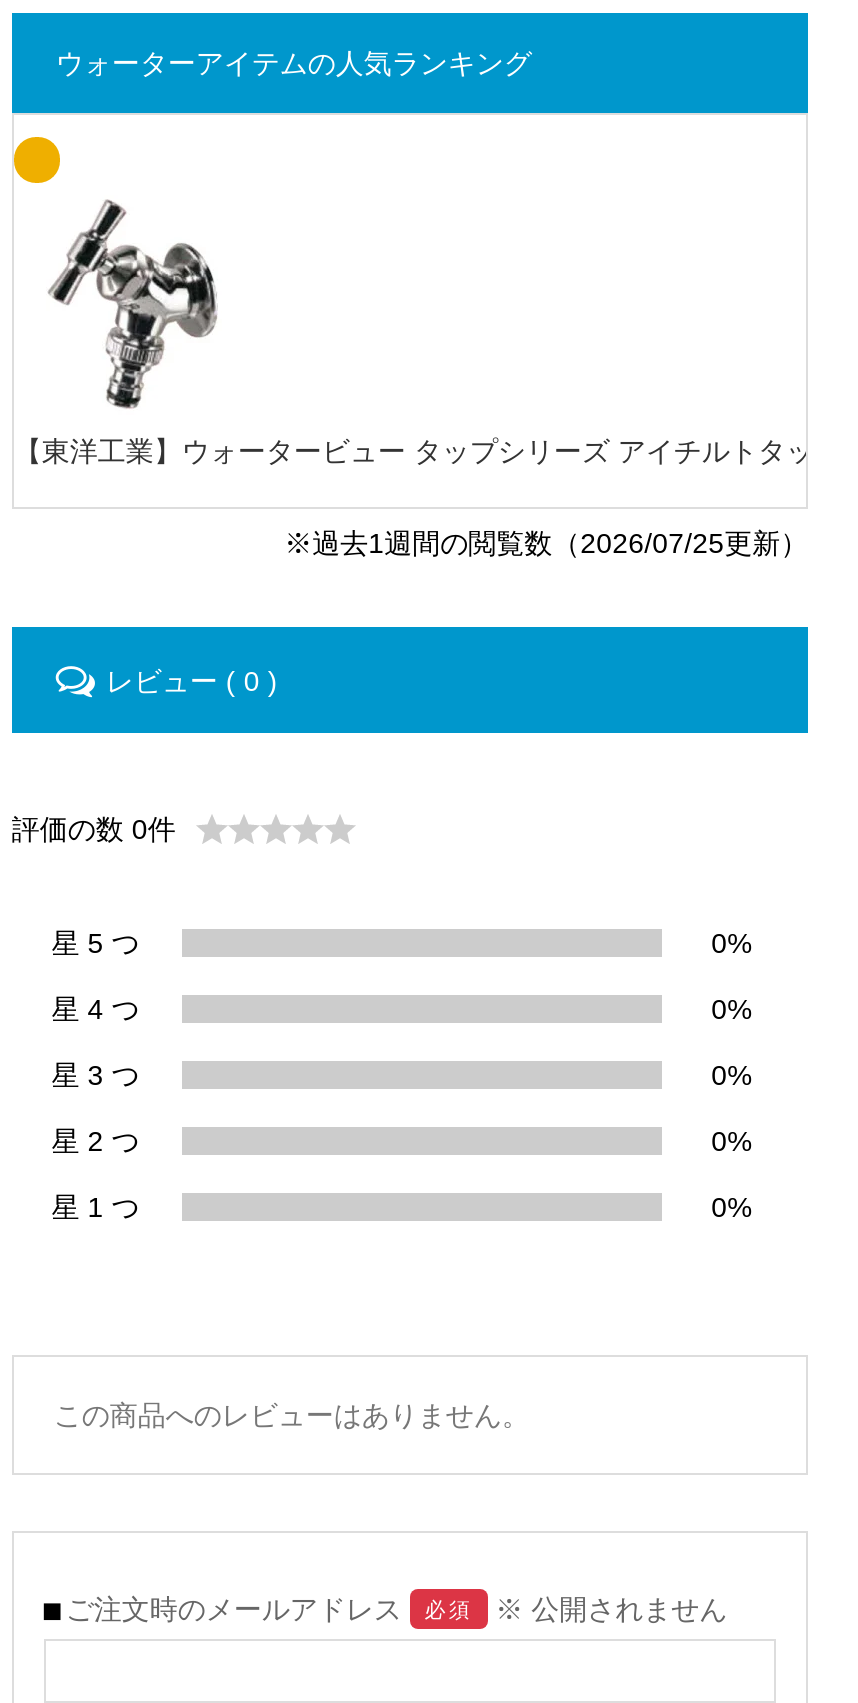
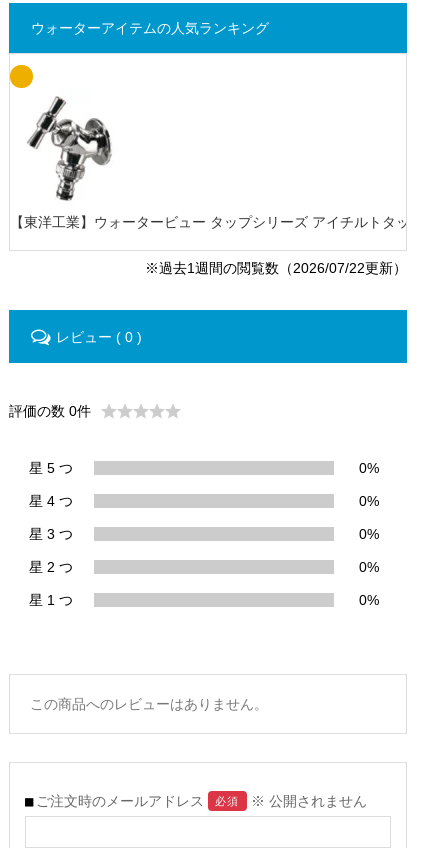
- ※過去1週間の閲覧数（2026/07/25更新）
+ ※過去1週間の閲覧数（2026/07/22更新）
